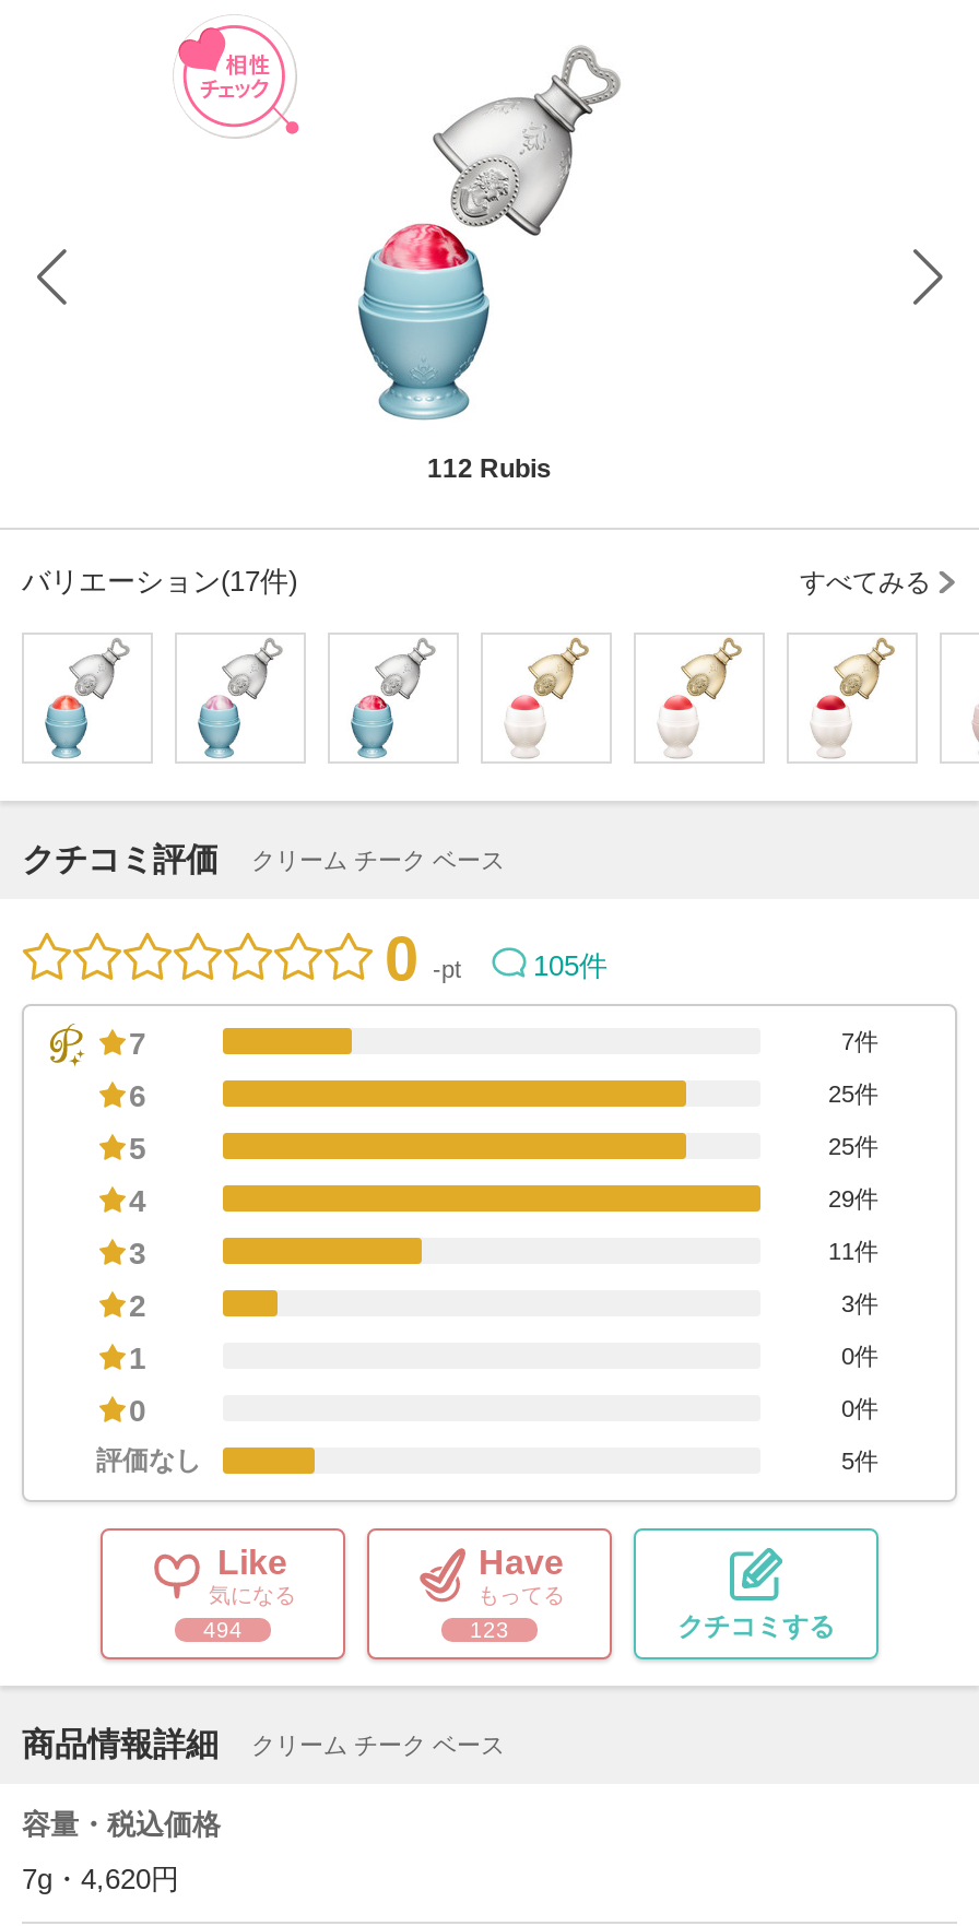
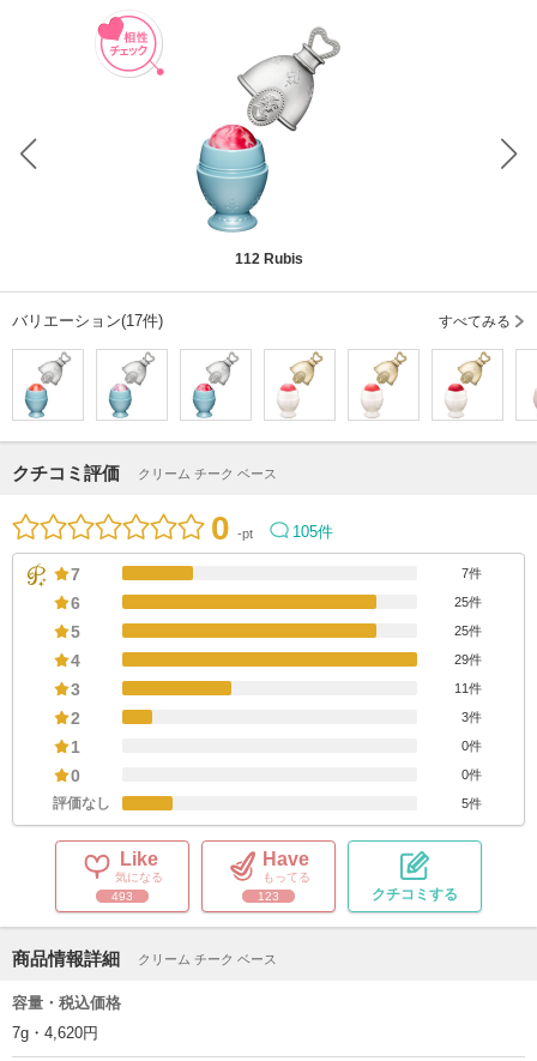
- 494
+ 493
